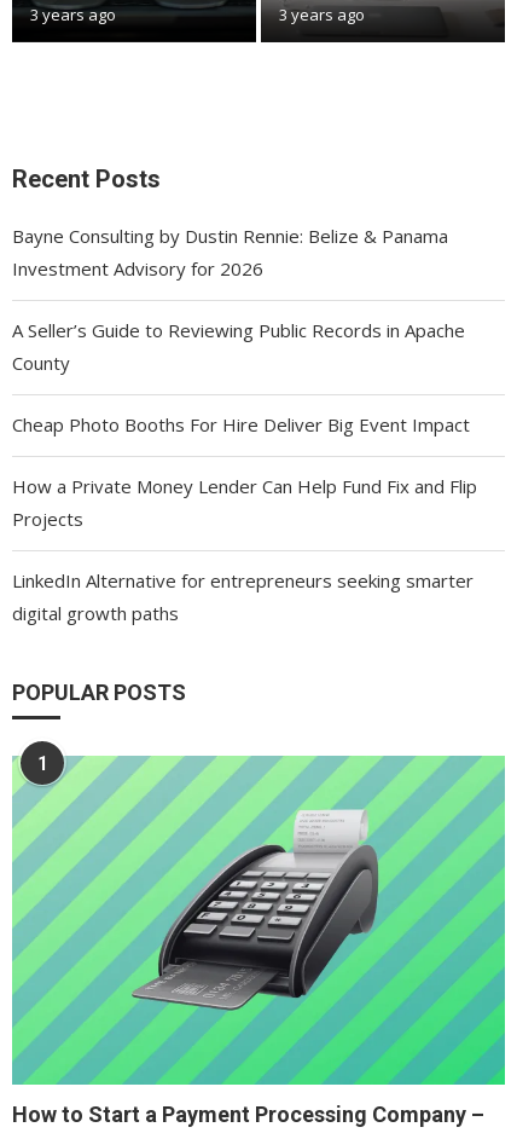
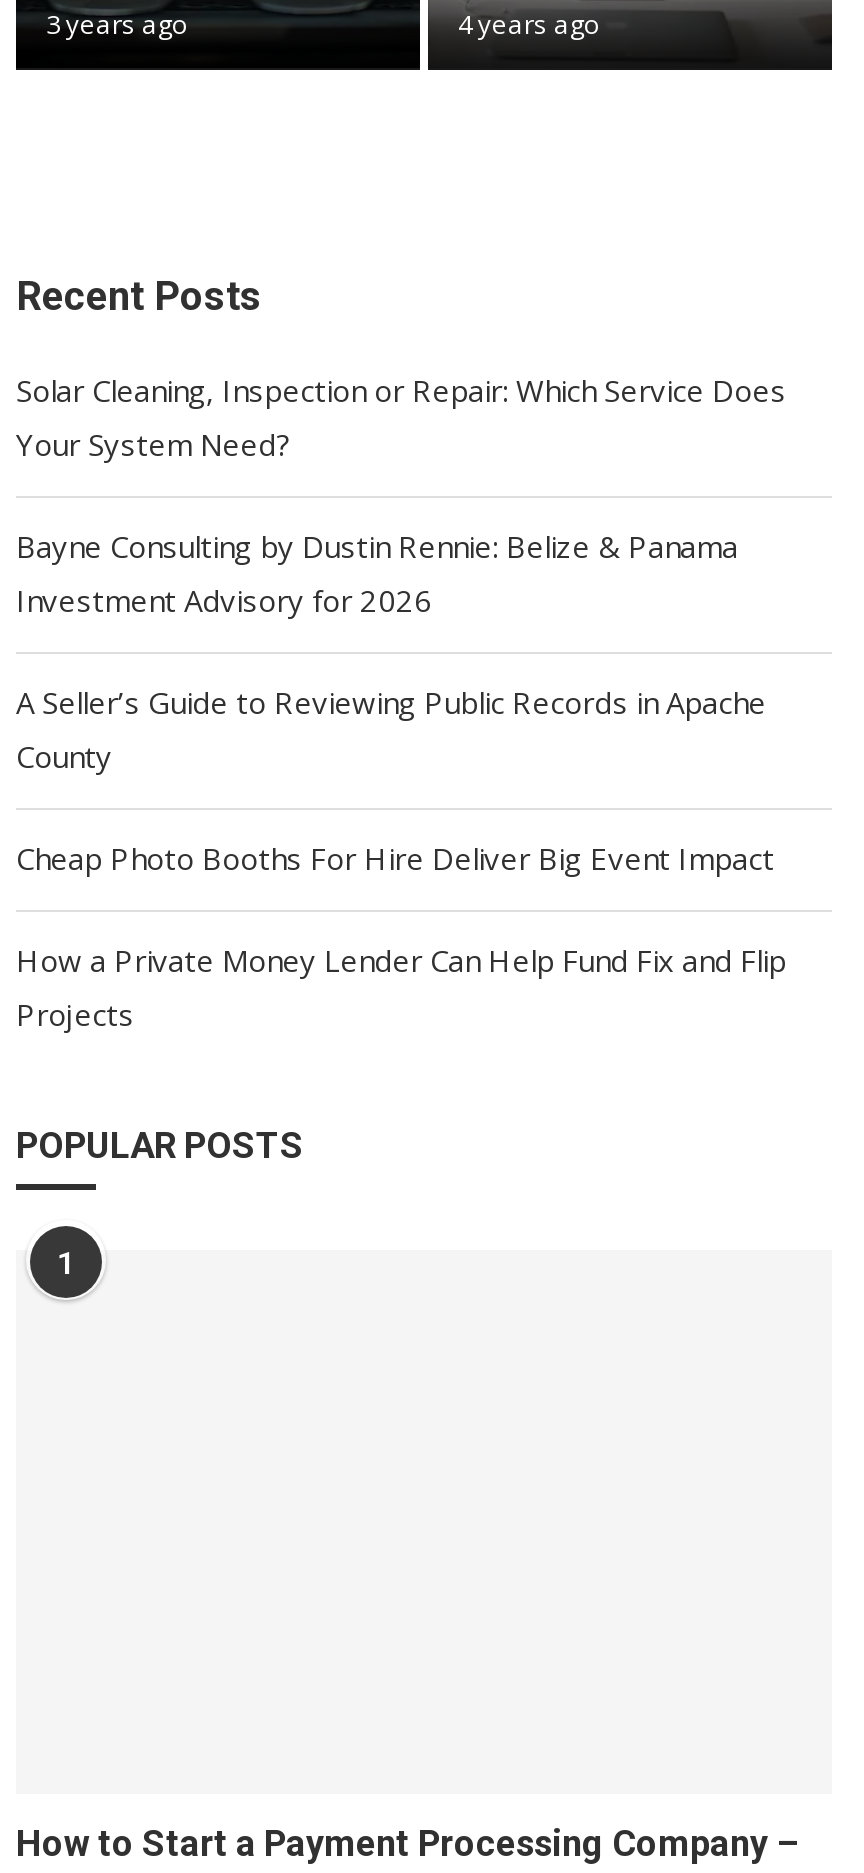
- 3 years ago
+ 4 years ago

+ Solar Cleaning, Inspection or Repair: Which Service Does
+ Your System Need?

moved down: Bayne Consulting by Dustin Rennie: Belize & Panama | Investment Advisory for 2026 | A Seller’s Guide to Reviewing Public Records in Apache | County | Cheap Photo Booths For Hire Deliver Big Event Impact | How a Private Money Lender Can Help Fund Fix and Flip | Projects

- LinkedIn Alternative for entrepreneurs seeking smarter
- digital growth paths

- [image]
